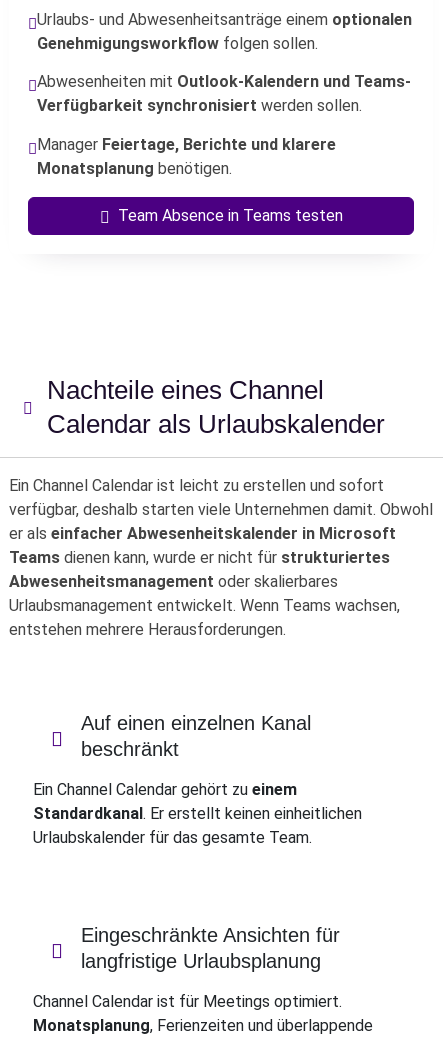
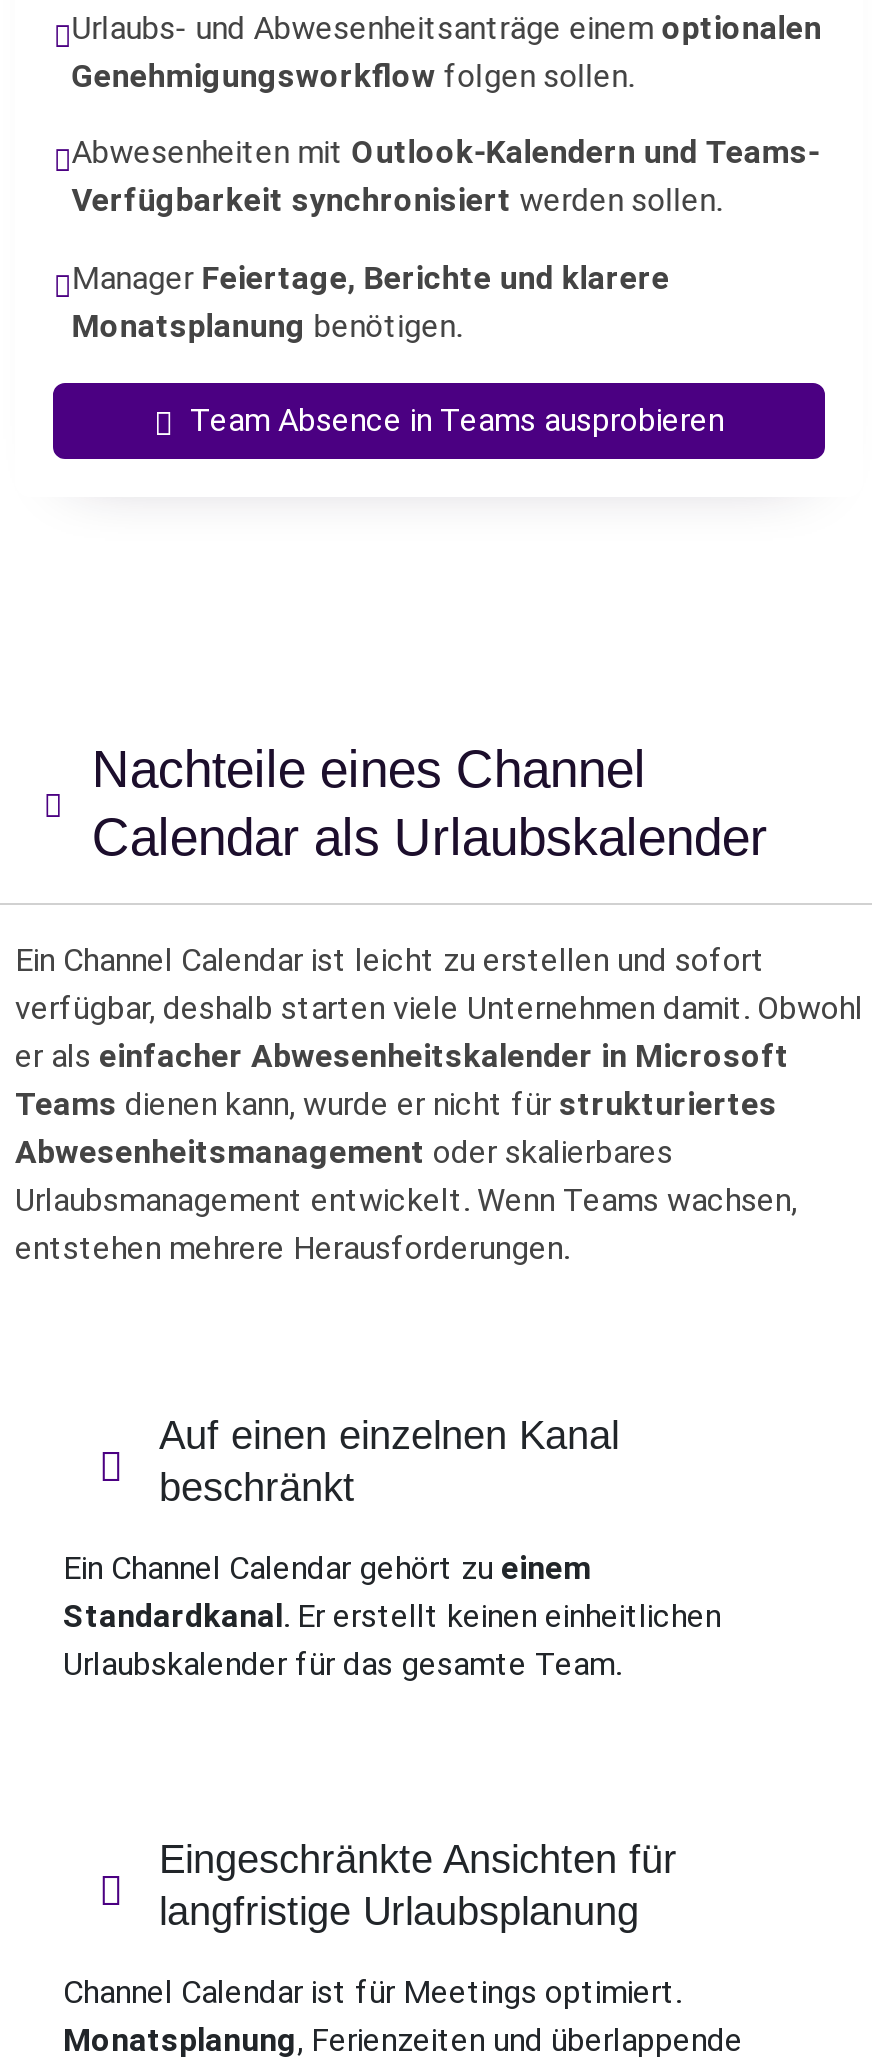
- Team Absence in Teams testen
+ Team Absence in Teams ausprobieren
